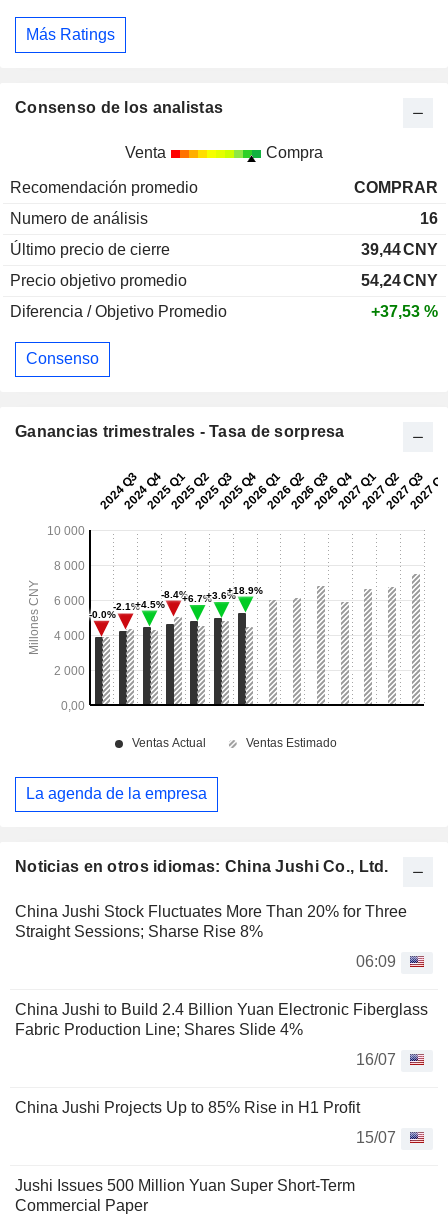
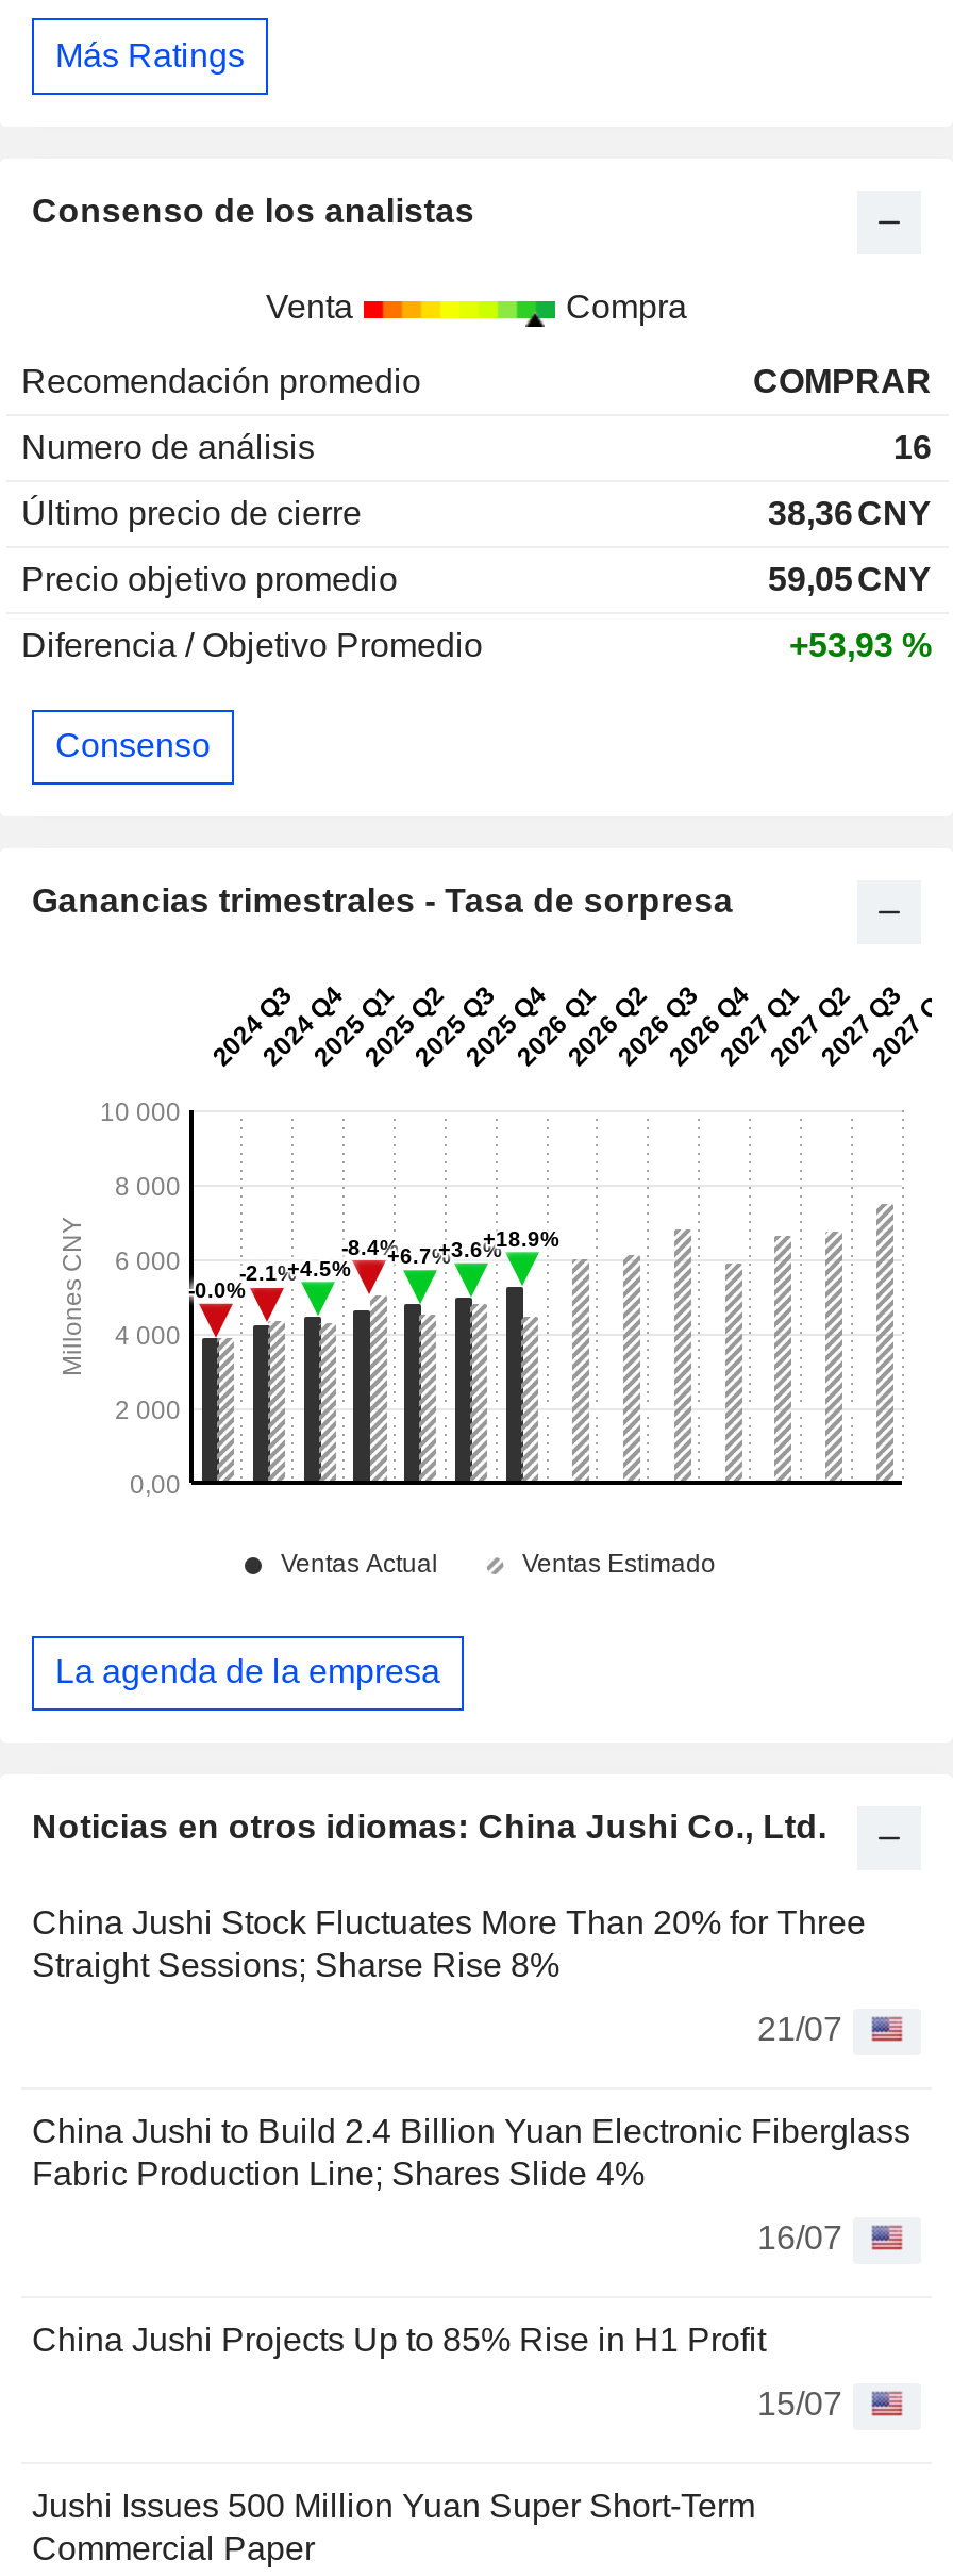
- 39,44 CNY
+ 38,36 CNY

- 54,24 CNY
+ 59,05 CNY

- +37,53 %
+ +53,93 %

- 06:09
+ 21/07
